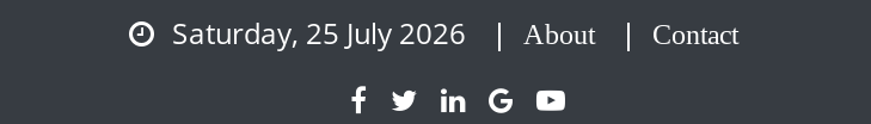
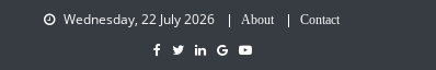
- Saturday, 25 July 2026
+ Wednesday, 22 July 2026
